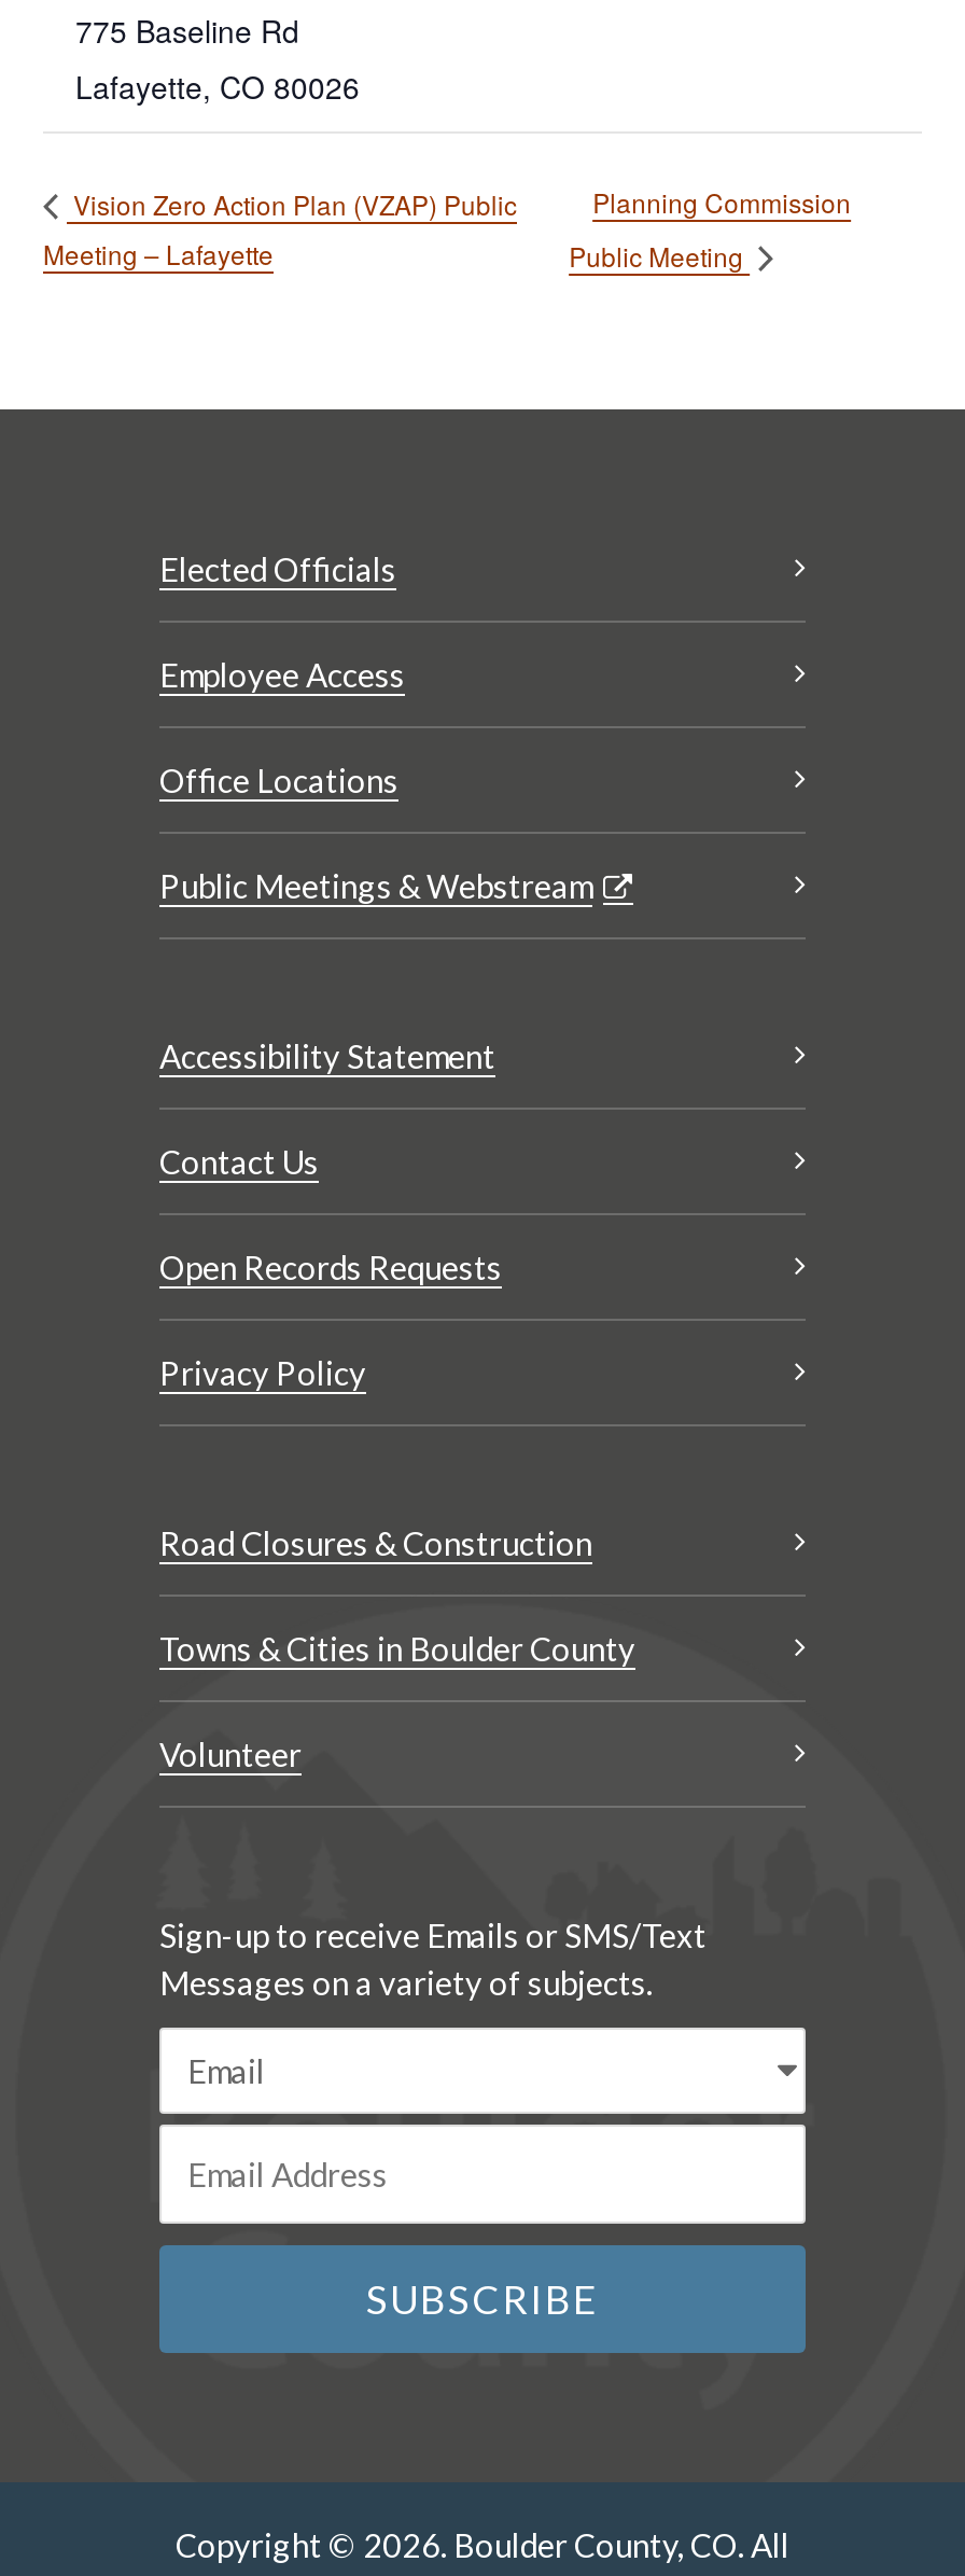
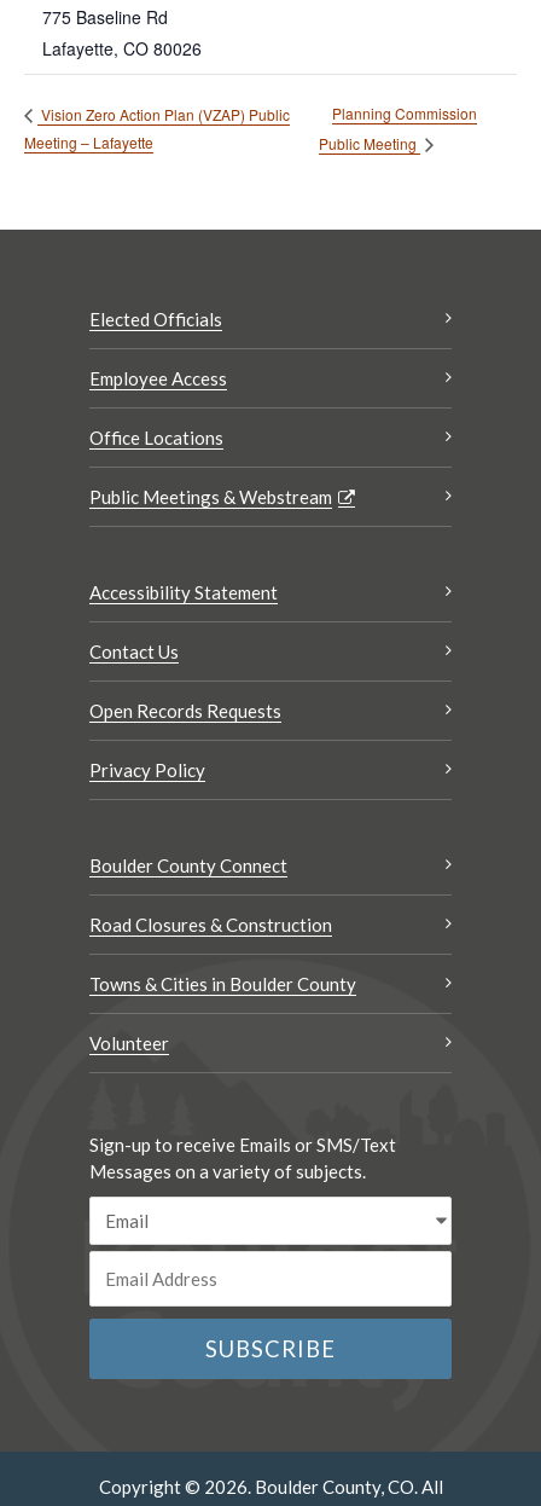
+ Boulder County Connect
